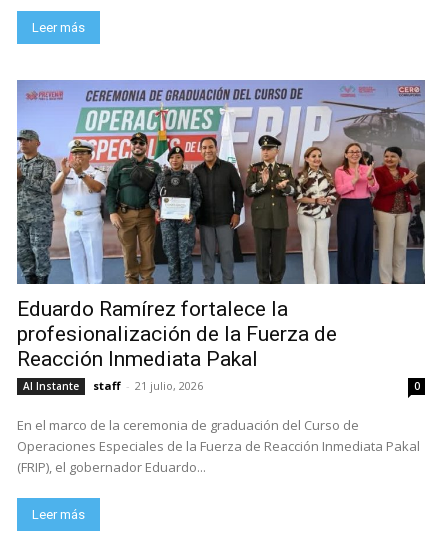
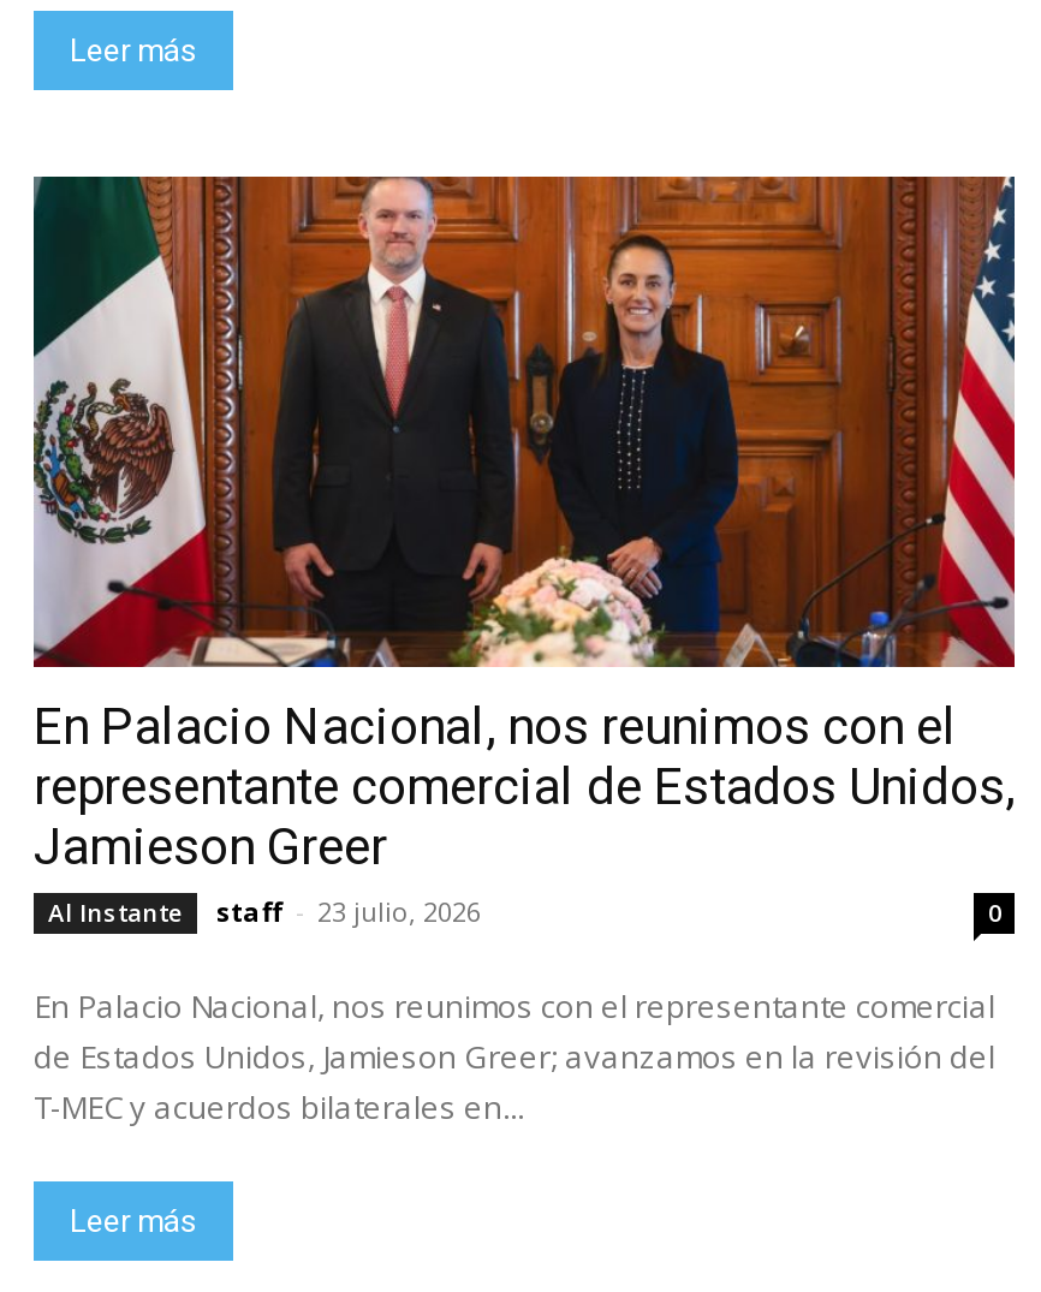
- [image]
- Eduardo Ramírez fortalece la
- profesionalización de la Fuerza de
- Reacción Inmediata Pakal
+ [image]
+ En Palacio Nacional, nos reunimos con el
+ representante comercial de Estados Unidos,
+ Jamieson Greer

- Al Instante staff - 21 julio, 2026
+ Al Instante staff - 23 julio, 2026

- En el marco de la ceremonia de graduación del Curso de
- Operaciones Especiales de la Fuerza de Reacción Inmediata Pakal
- (FRIP), el gobernador Eduardo...
+ En Palacio Nacional, nos reunimos con el representante comercial
+ de Estados Unidos, Jamieson Greer; avanzamos en la revisión del
+ T-MEC y acuerdos bilaterales en...
